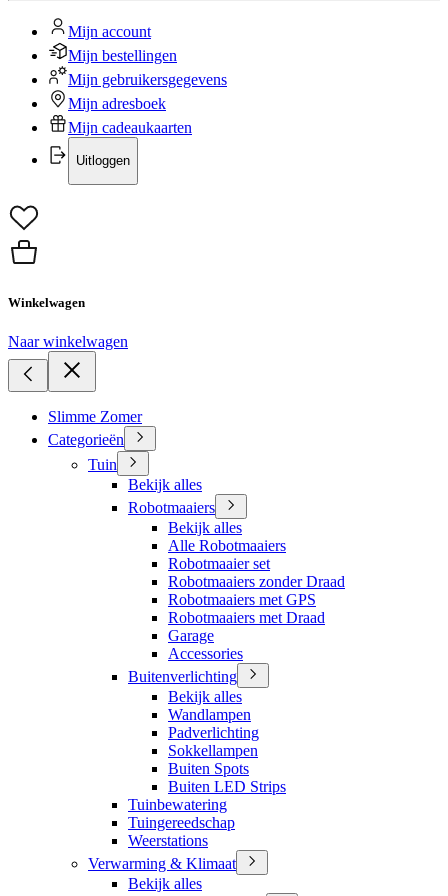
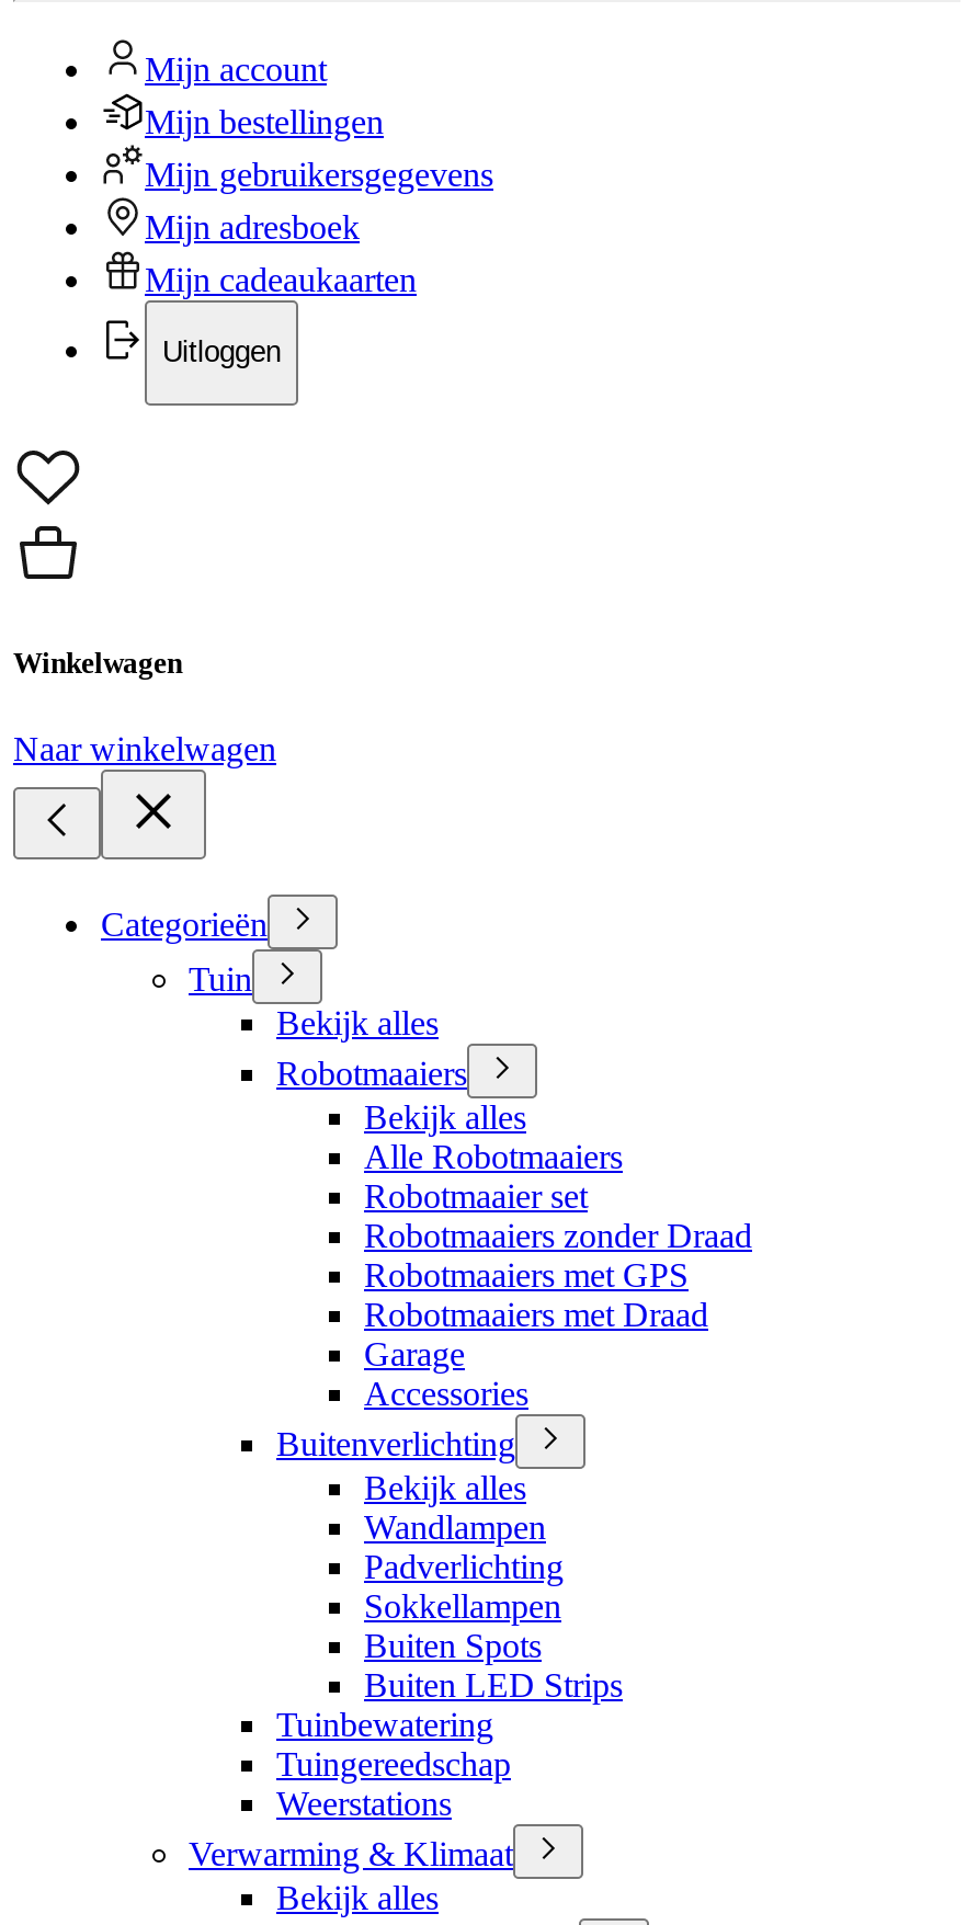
- Slimme Zomer
